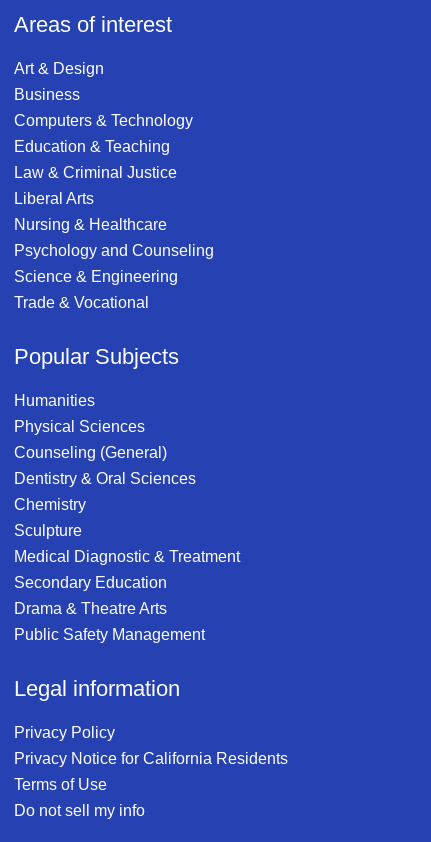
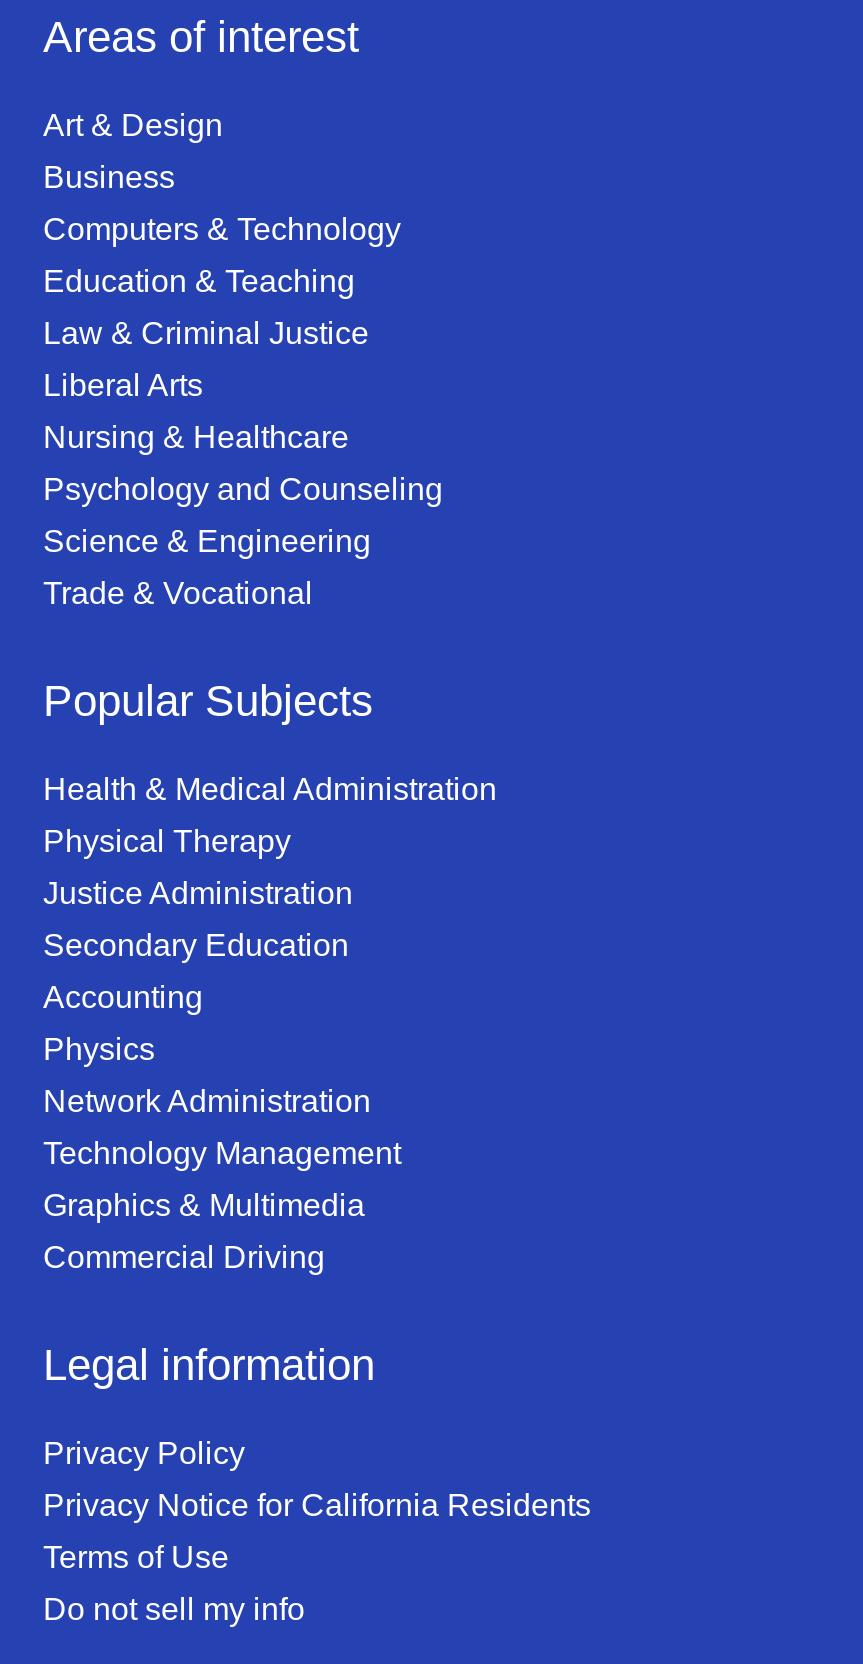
- Humanities
- Physical Sciences
- Counseling (General)
- Dentistry & Oral Sciences
- Chemistry
- Sculpture
- Medical Diagnostic & Treatment
+ Health & Medical Administration
+ Physical Therapy
+ Justice Administration

moved up: Secondary Education

- Drama & Theatre Arts
- Public Safety Management
+ Accounting
+ Physics
+ Network Administration
+ Technology Management
+ Graphics & Multimedia
+ Commercial Driving
